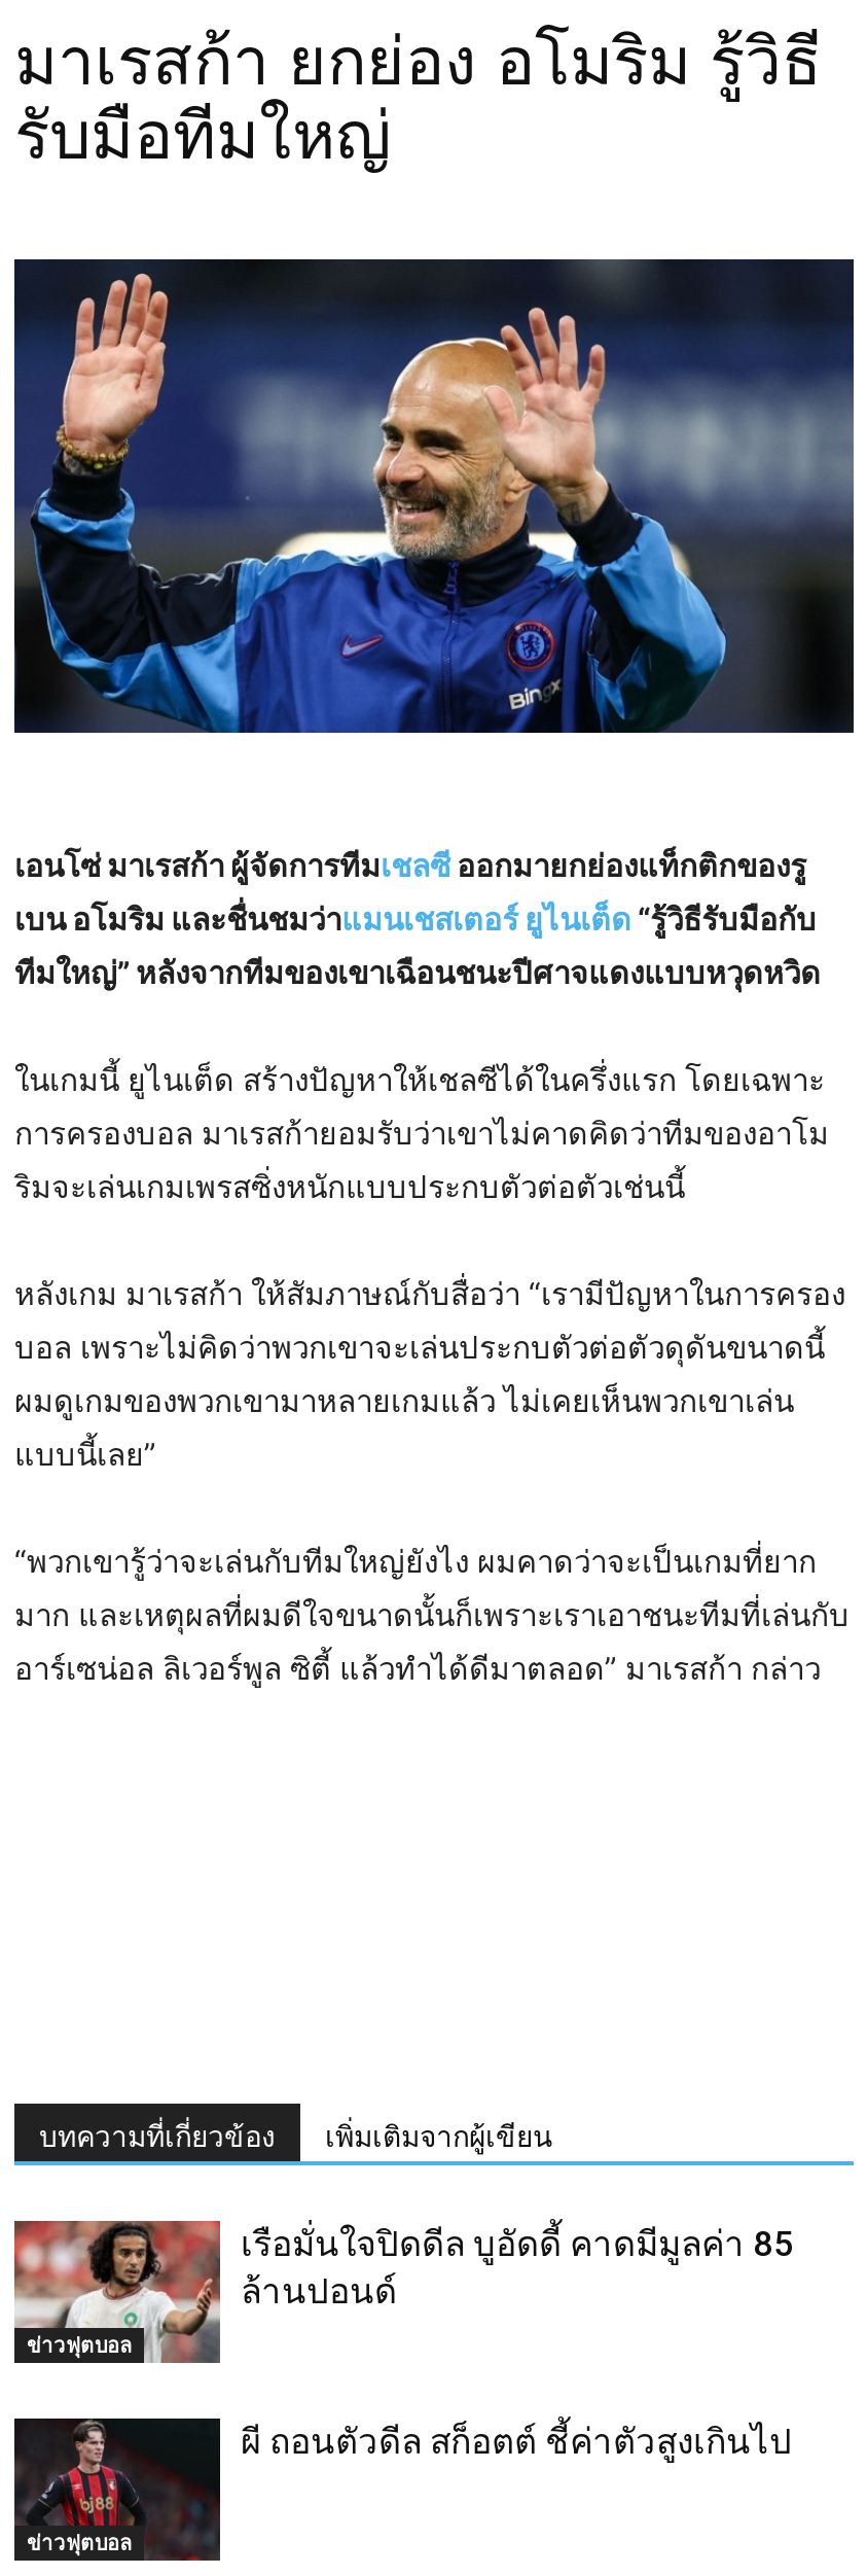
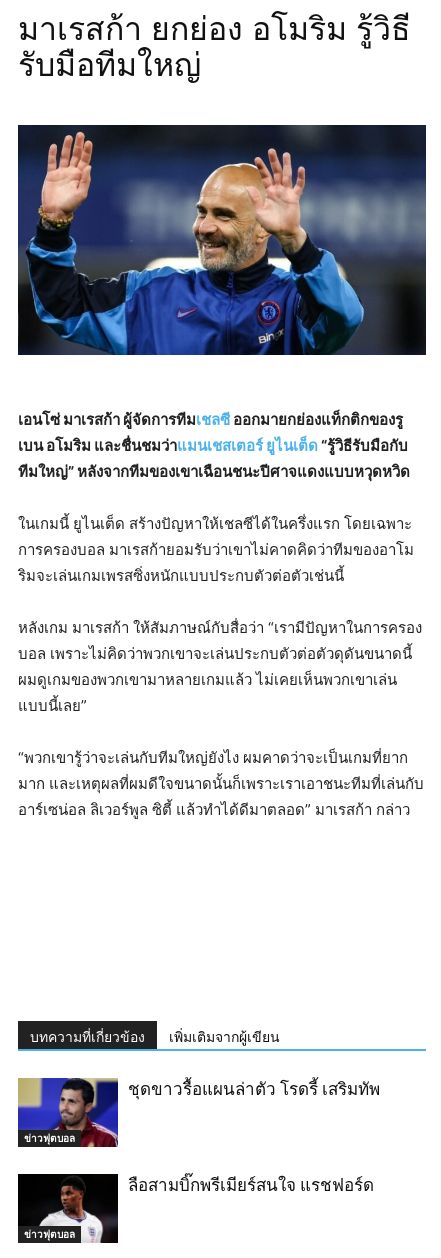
- [image]
- เรือมั่นใจปิดดีล บูอัดดี้ คาดมีมูลค่า 85
- ล้านปอนด์
+ [image]
+ ชุดขาวรื้อแผนล่าตัว โรดรี้ เสริมทัพ

- [image]
- ผี ถอนตัวดีล สก็อตต์ ชี้ค่าตัวสูงเกินไป
+ [image]
+ ลือสามบิ๊กพรีเมียร์สนใจ แรชฟอร์ด
